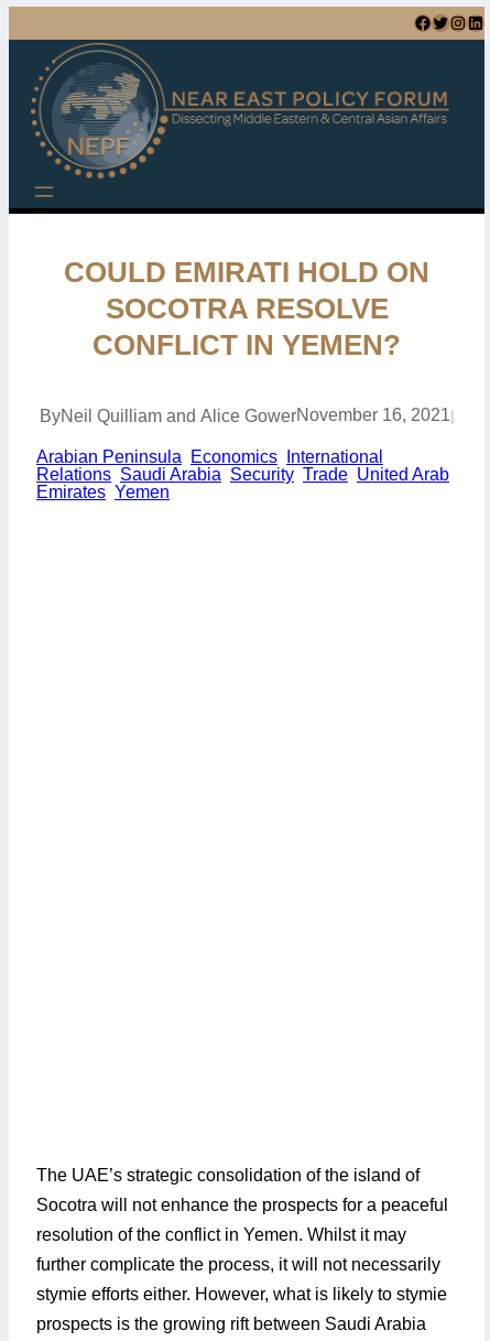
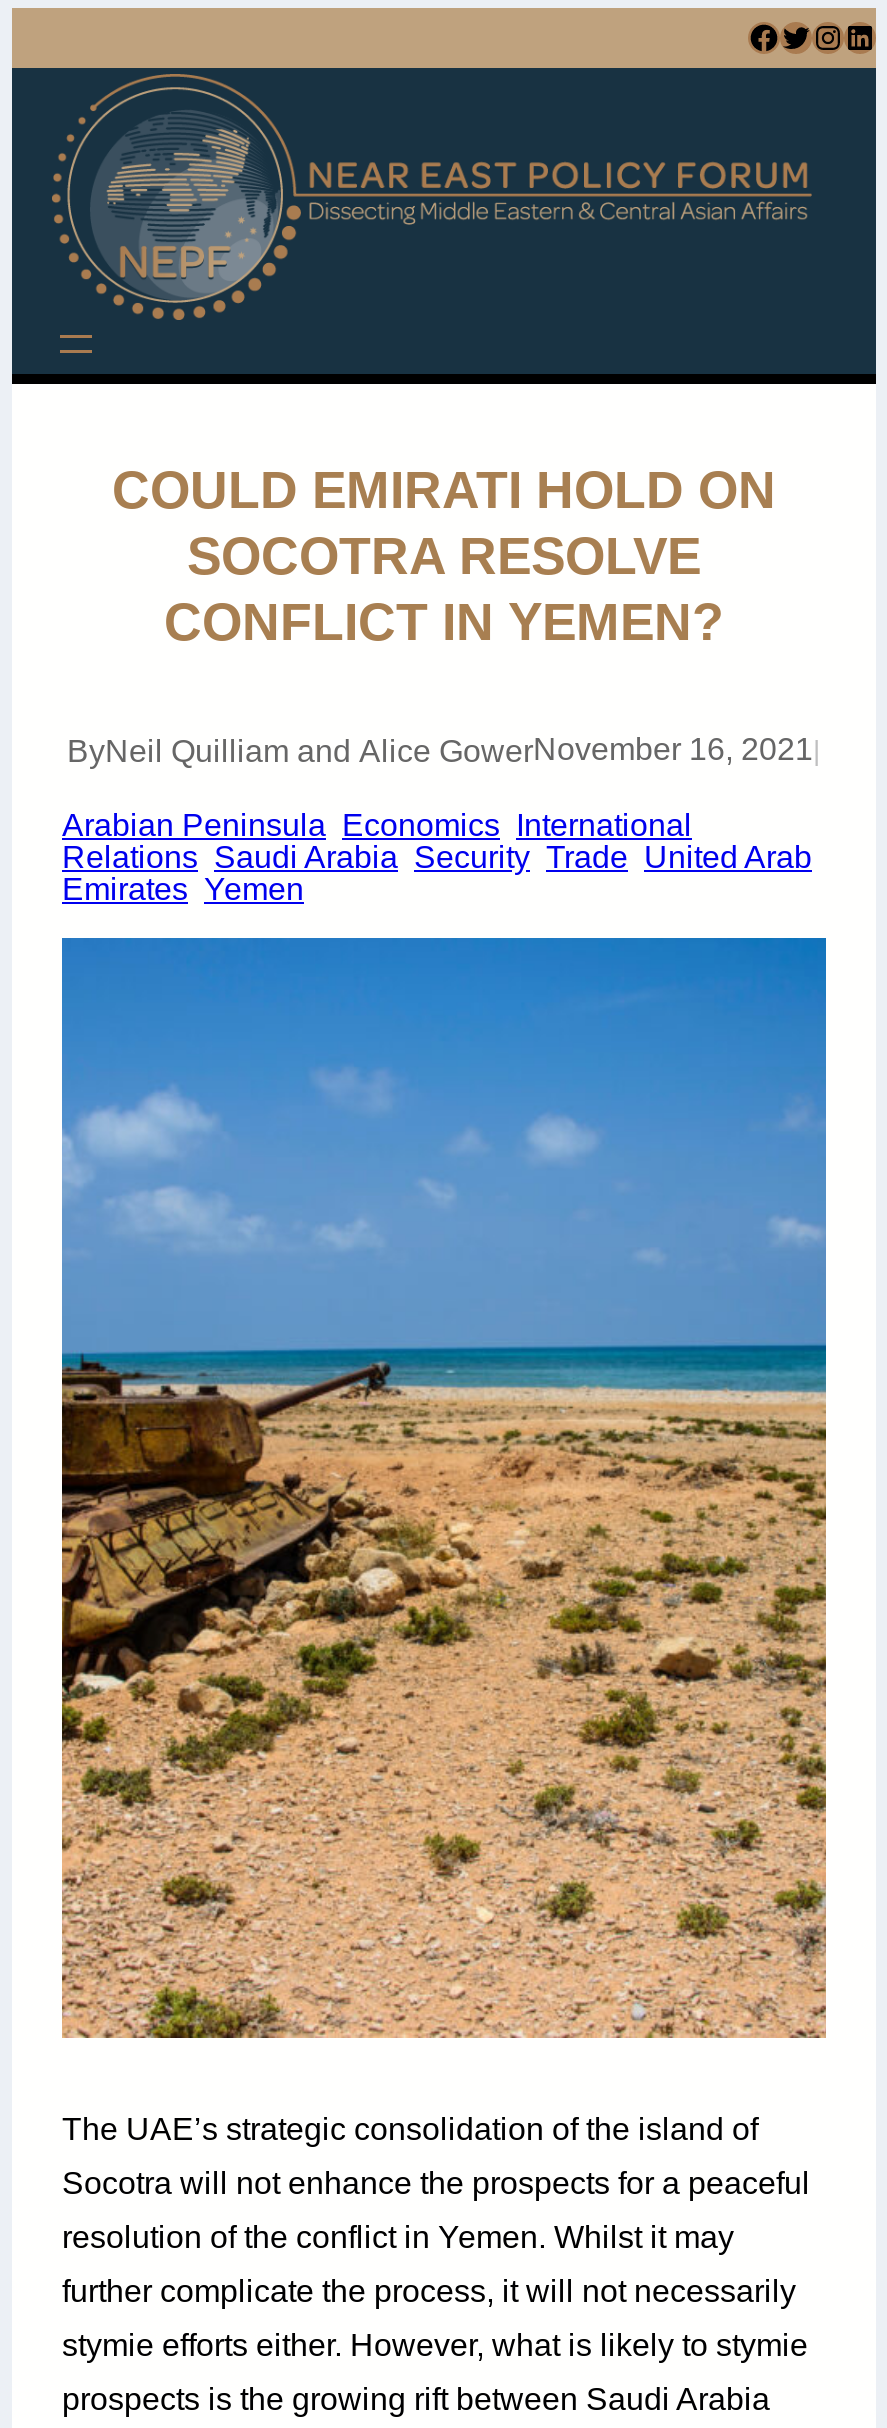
+ [image]
